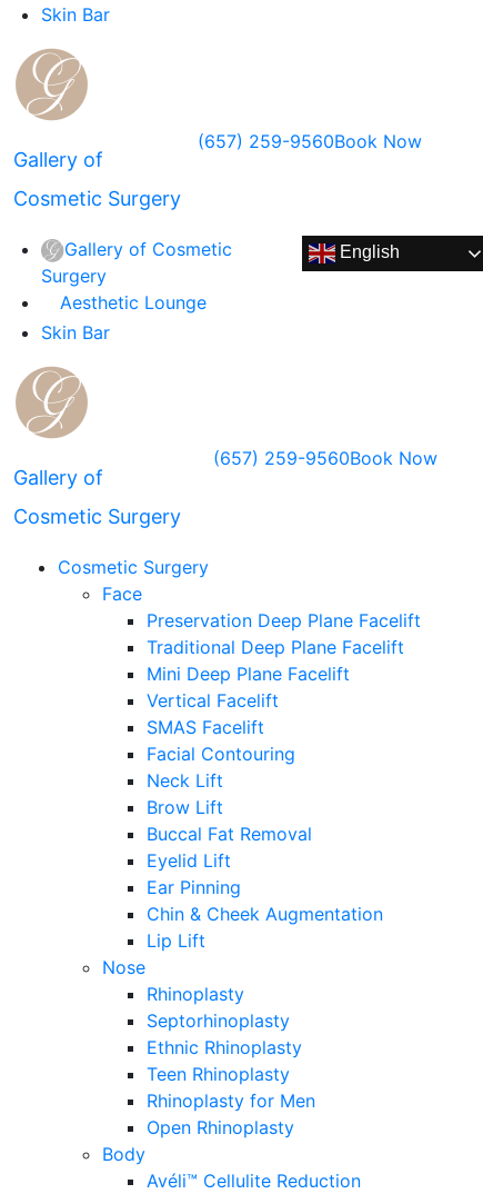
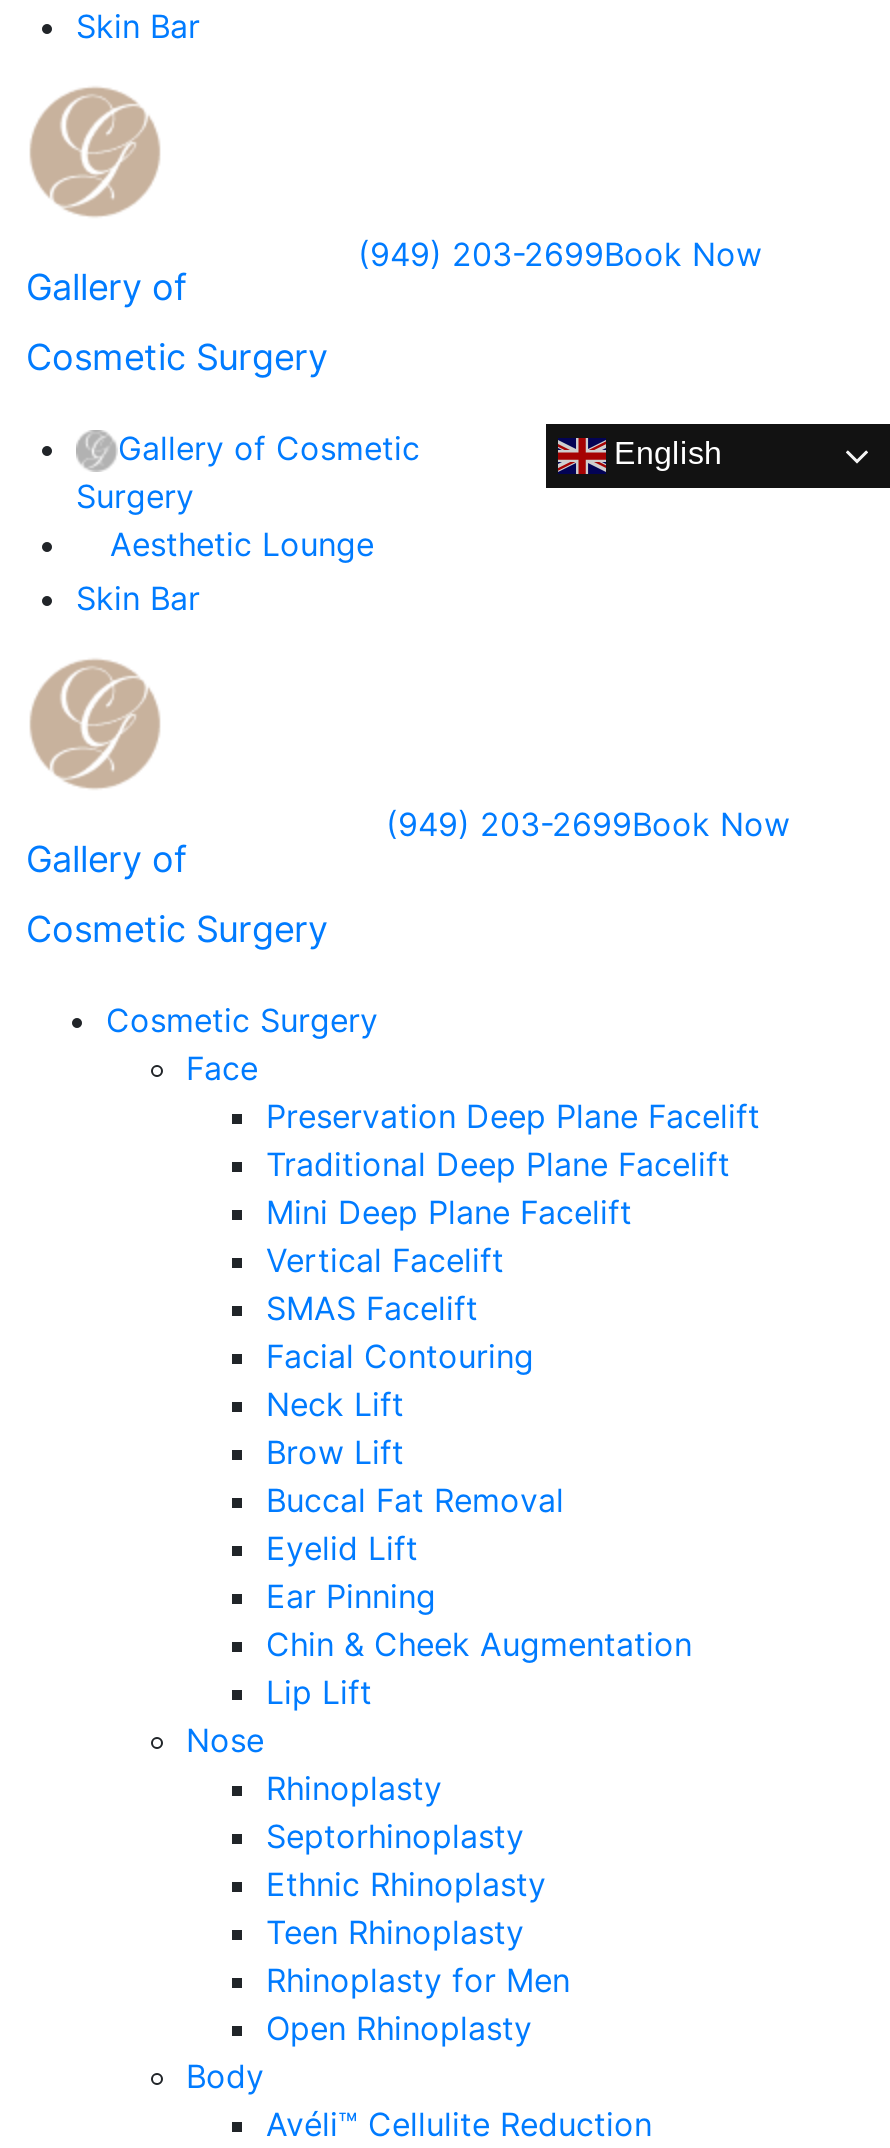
- (657) 259-9560Book Now
+ (949) 203-2699Book Now

- (657) 259-9560Book Now
+ (949) 203-2699Book Now
